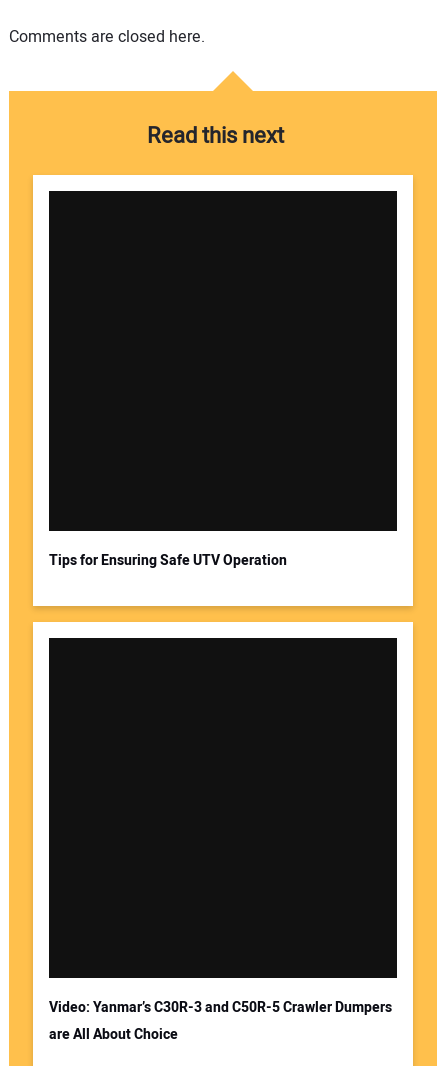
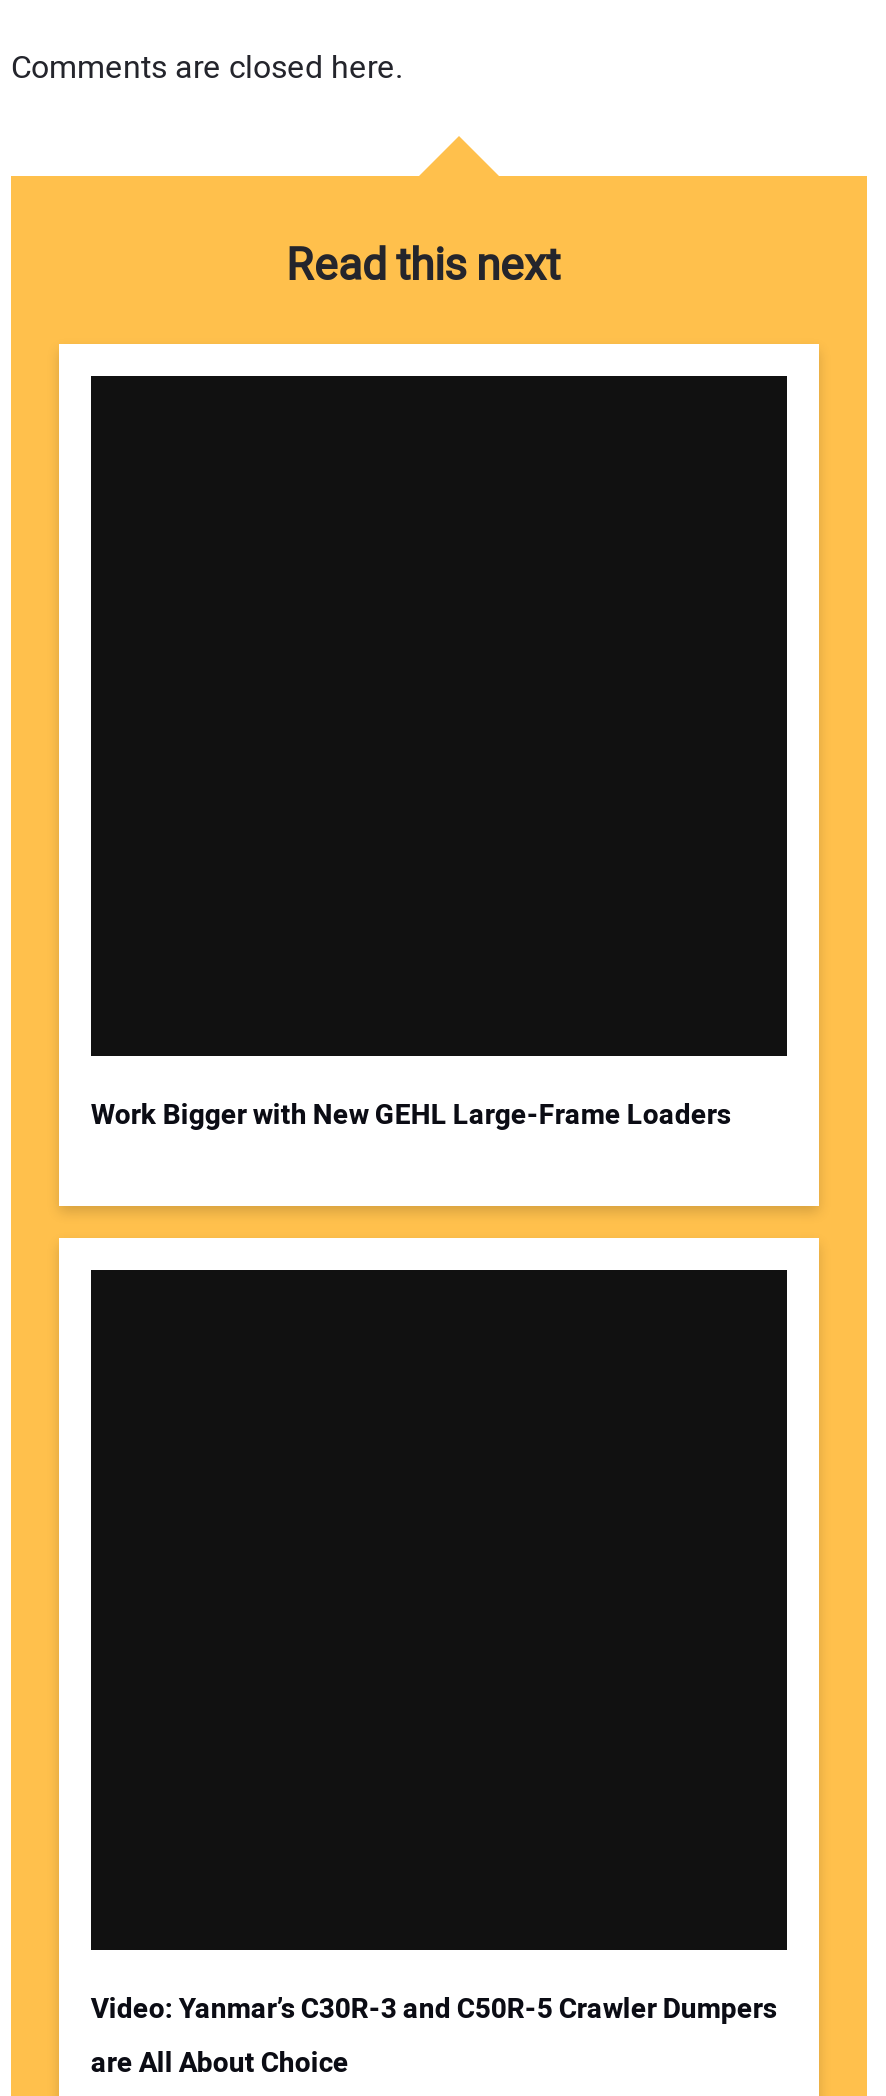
- Tips for Ensuring Safe UTV Operation
+ Work Bigger with New GEHL Large-Frame Loaders
